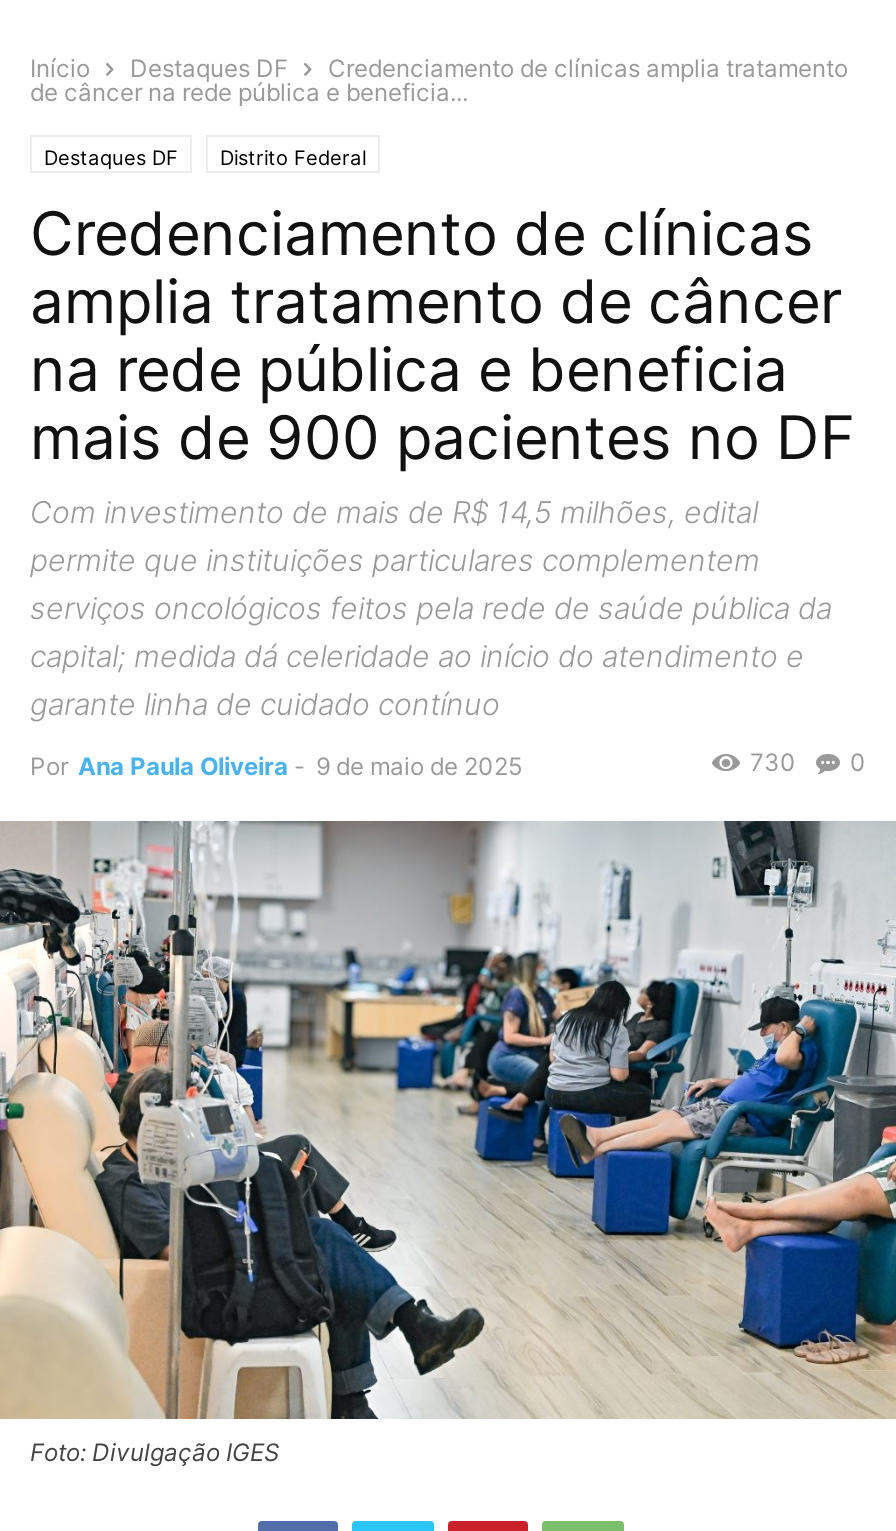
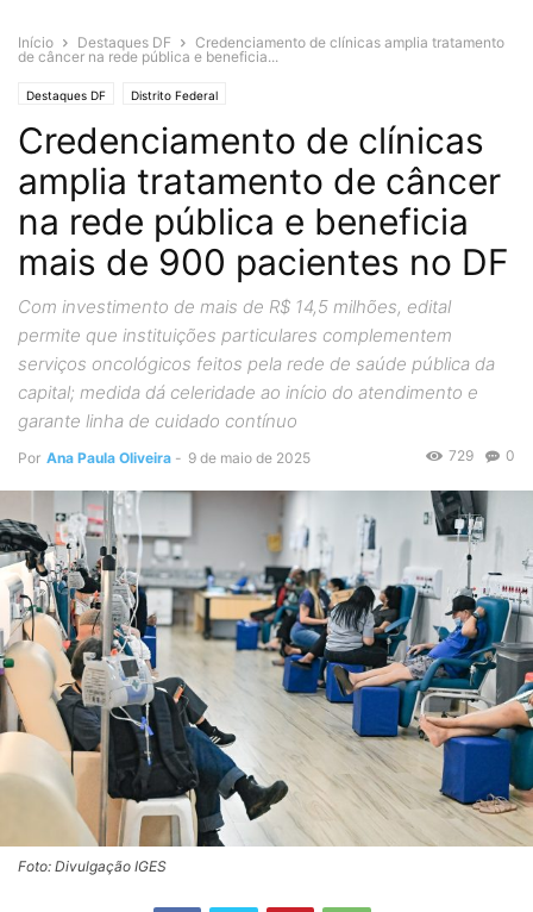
- 730 0
+ 729 0
